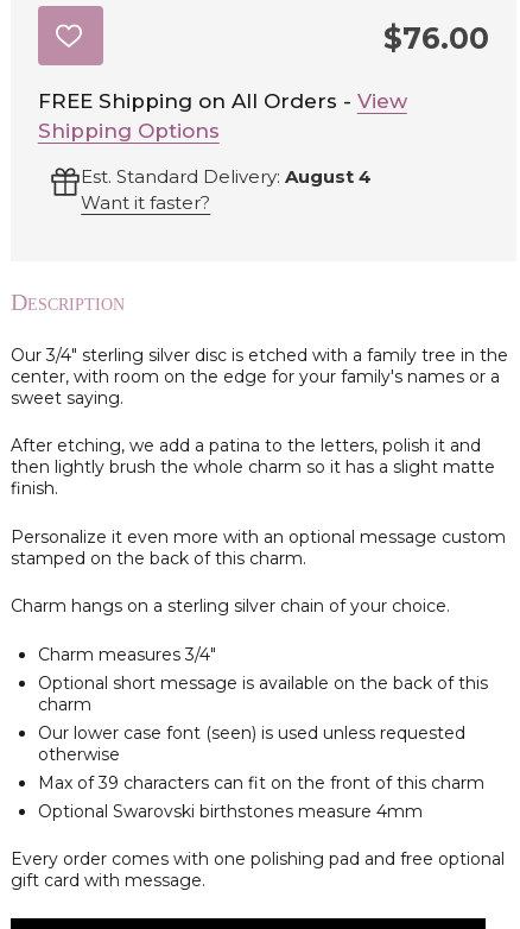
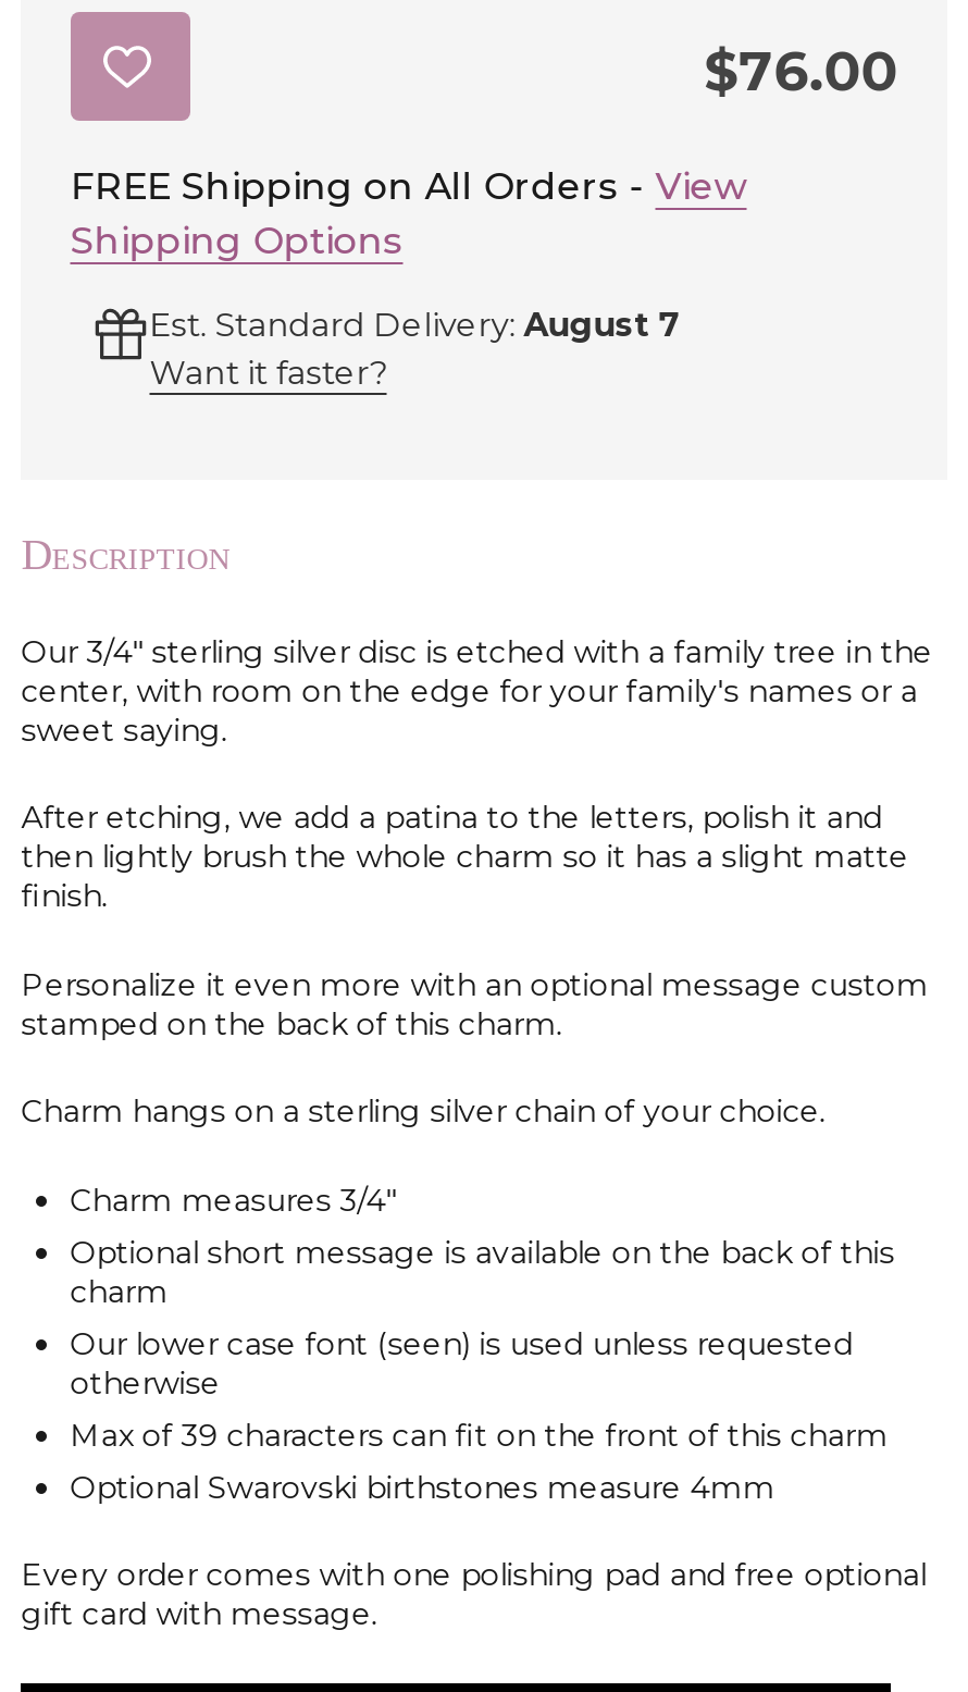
- Est. Standard Delivery: August 4
+ Est. Standard Delivery: August 7
